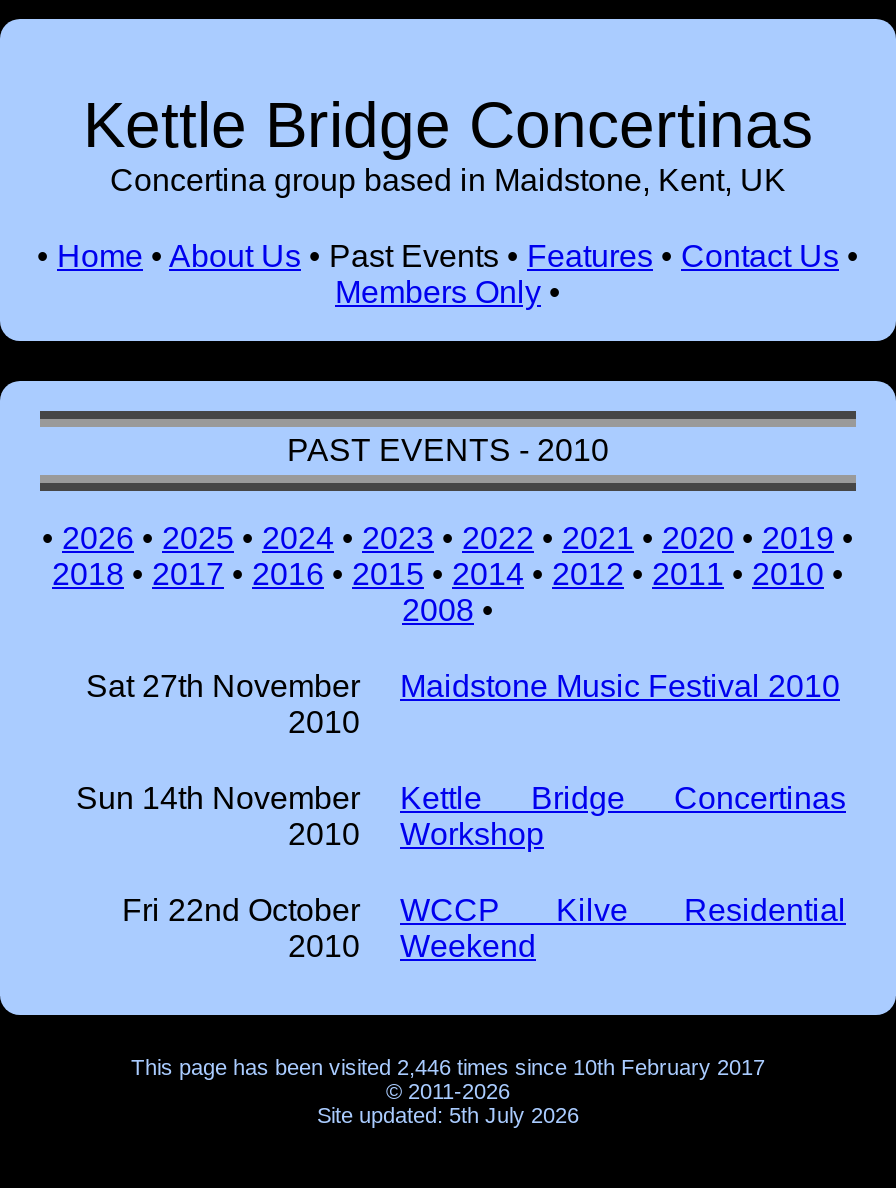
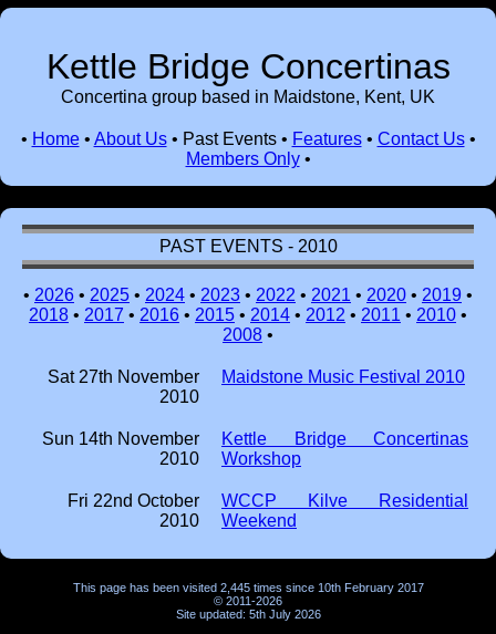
- This page has been visited 2,446 times since 10th February 2017
+ This page has been visited 2,445 times since 10th February 2017
